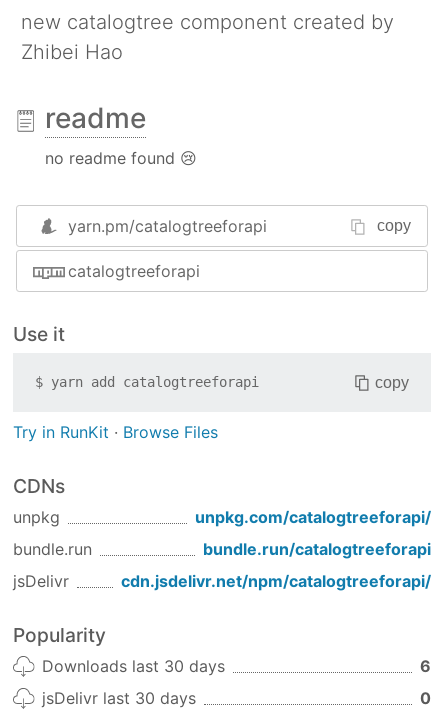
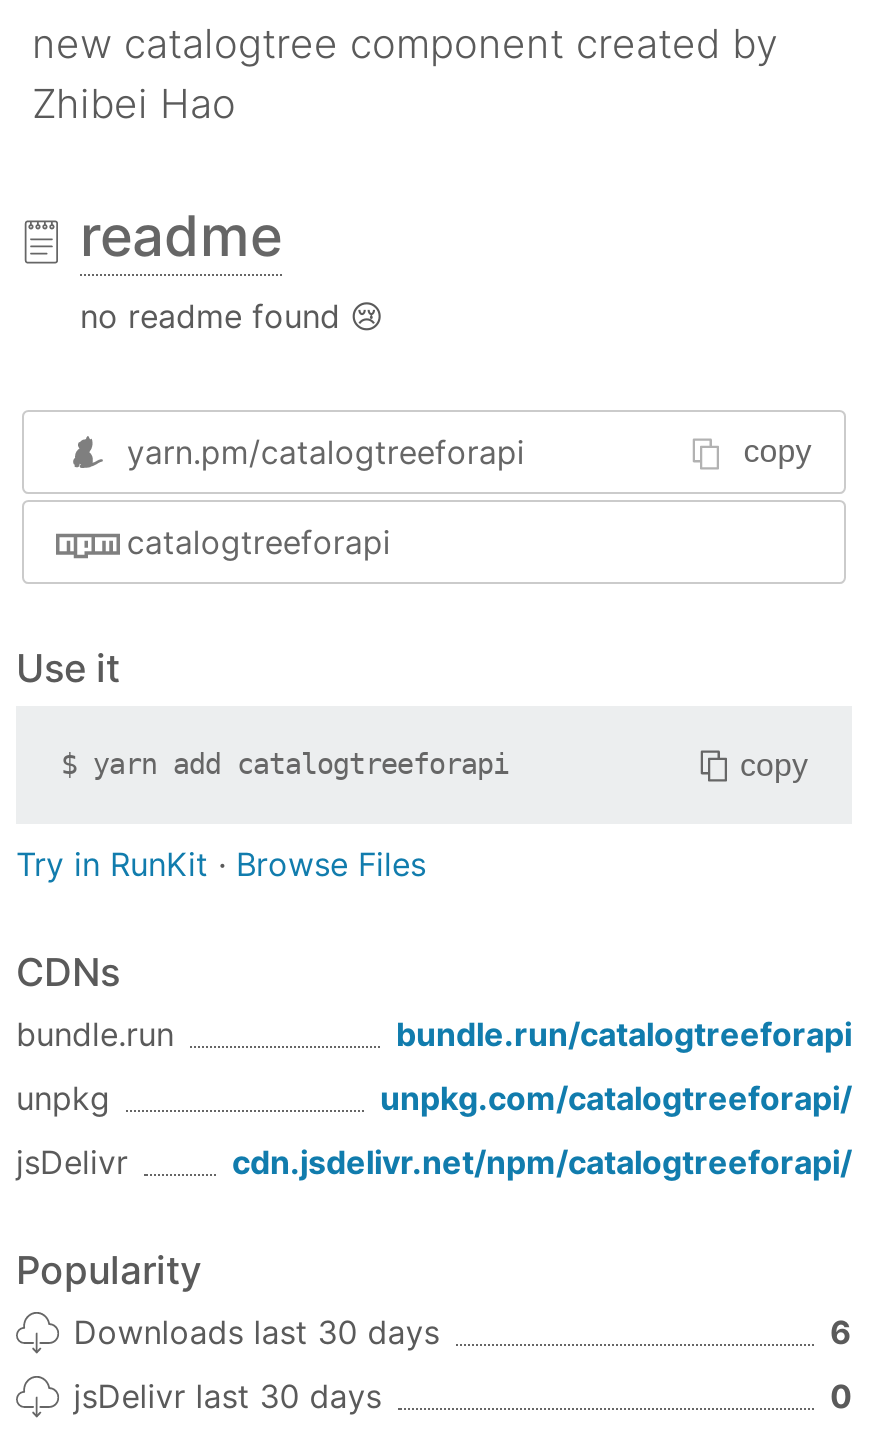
moved down: unpkg | unpkg.com/catalogtreeforapi/

moved up: bundle.run | bundle.run/catalogtreeforapi
